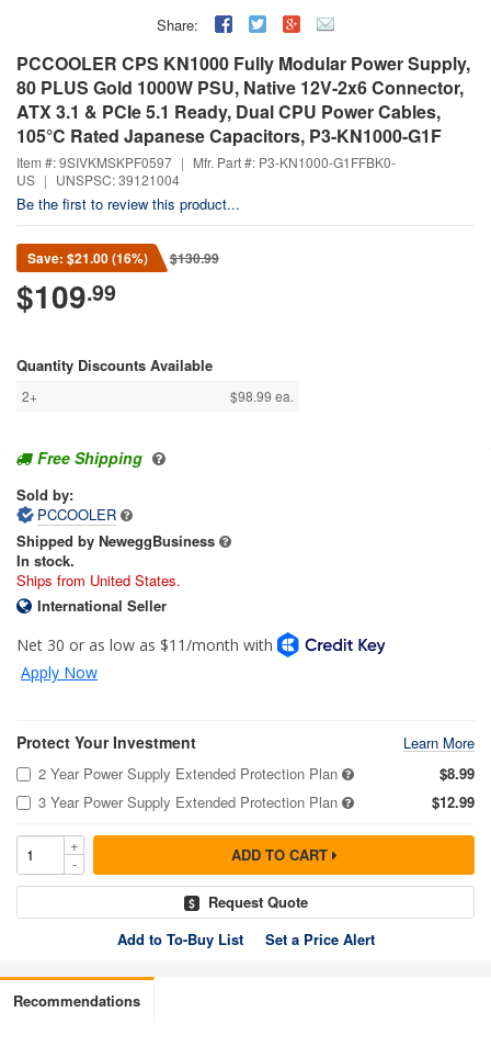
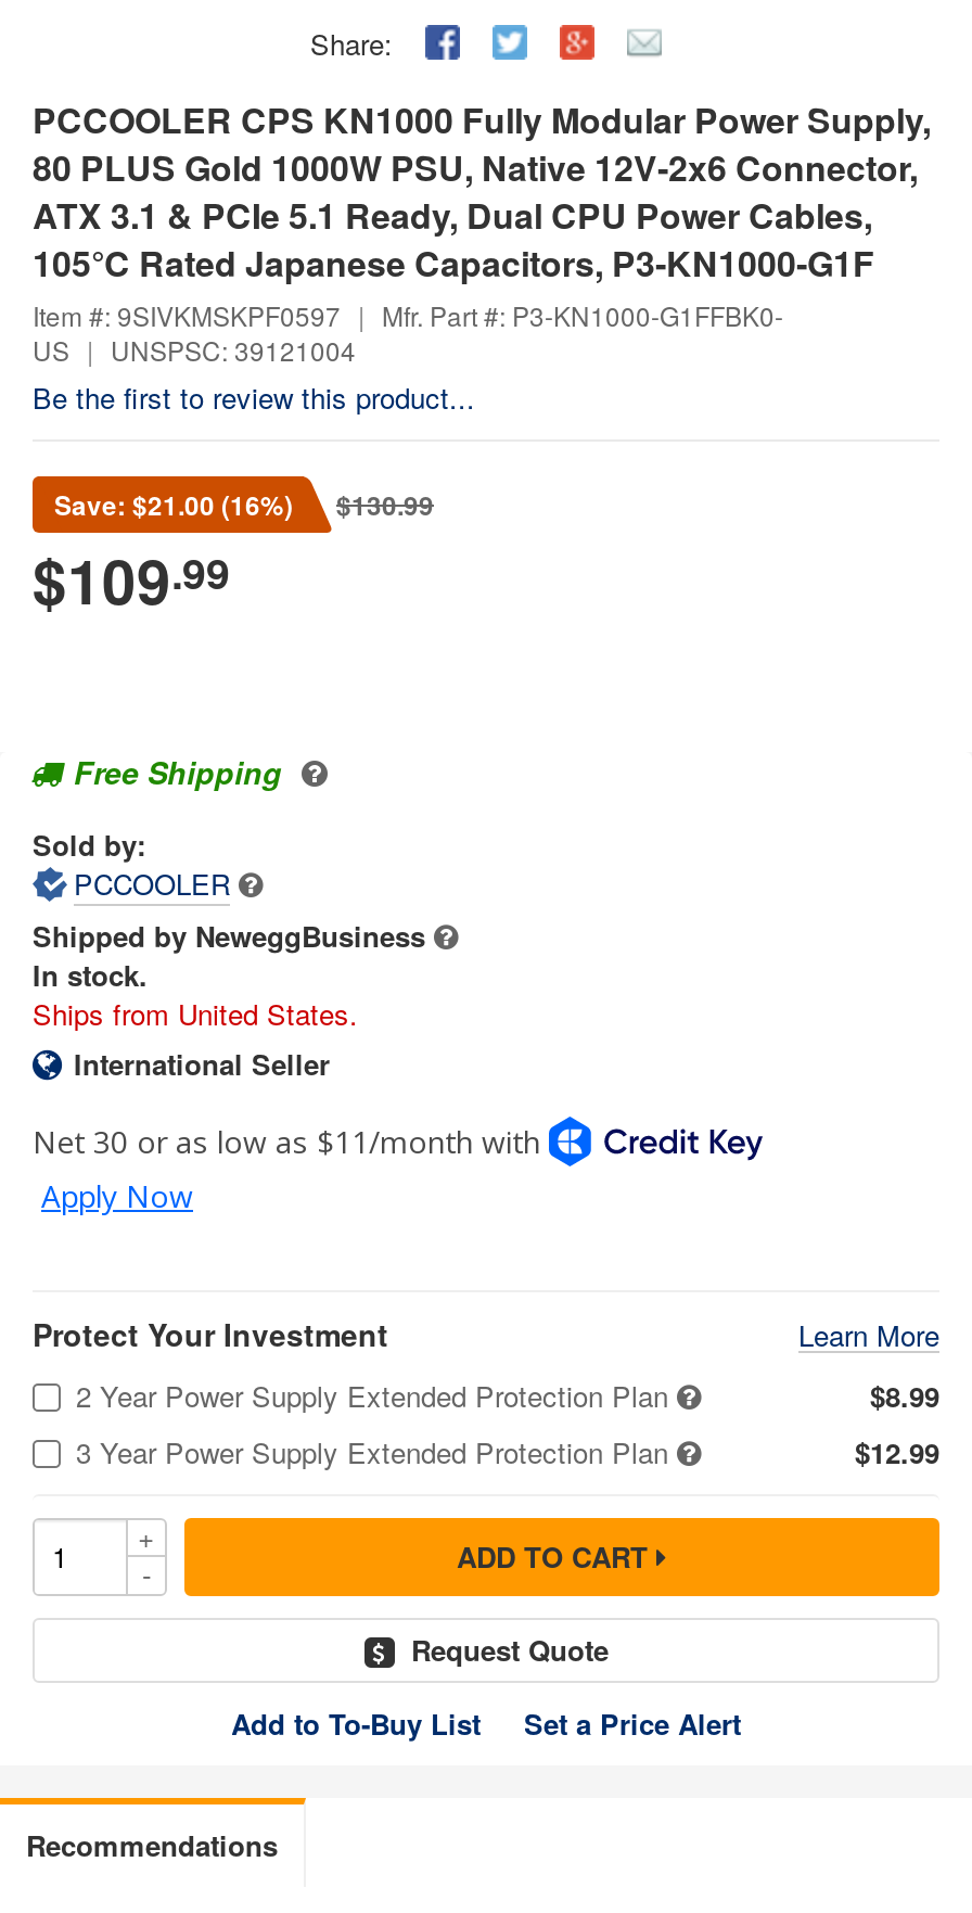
- Quantity Discounts Available
- 2+
- $98.99 ea.
